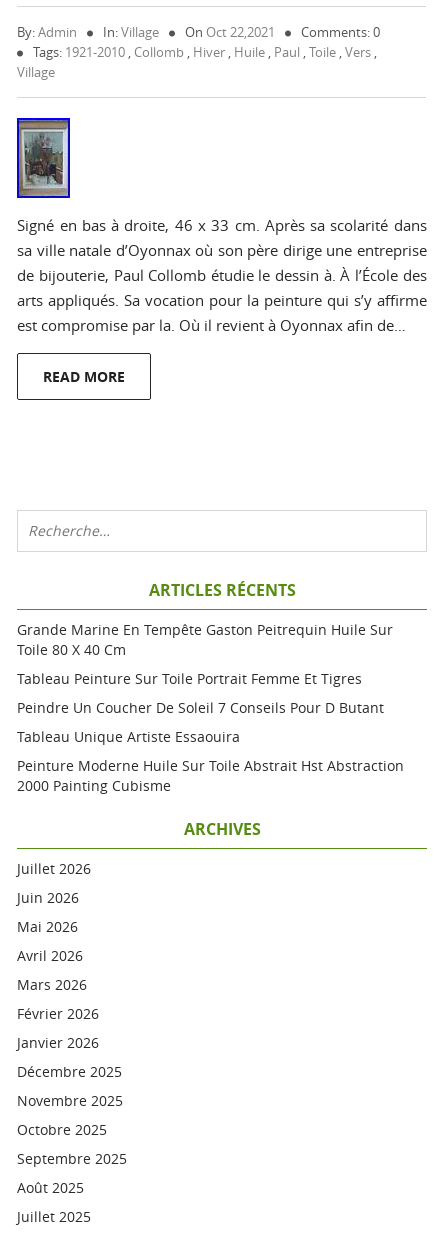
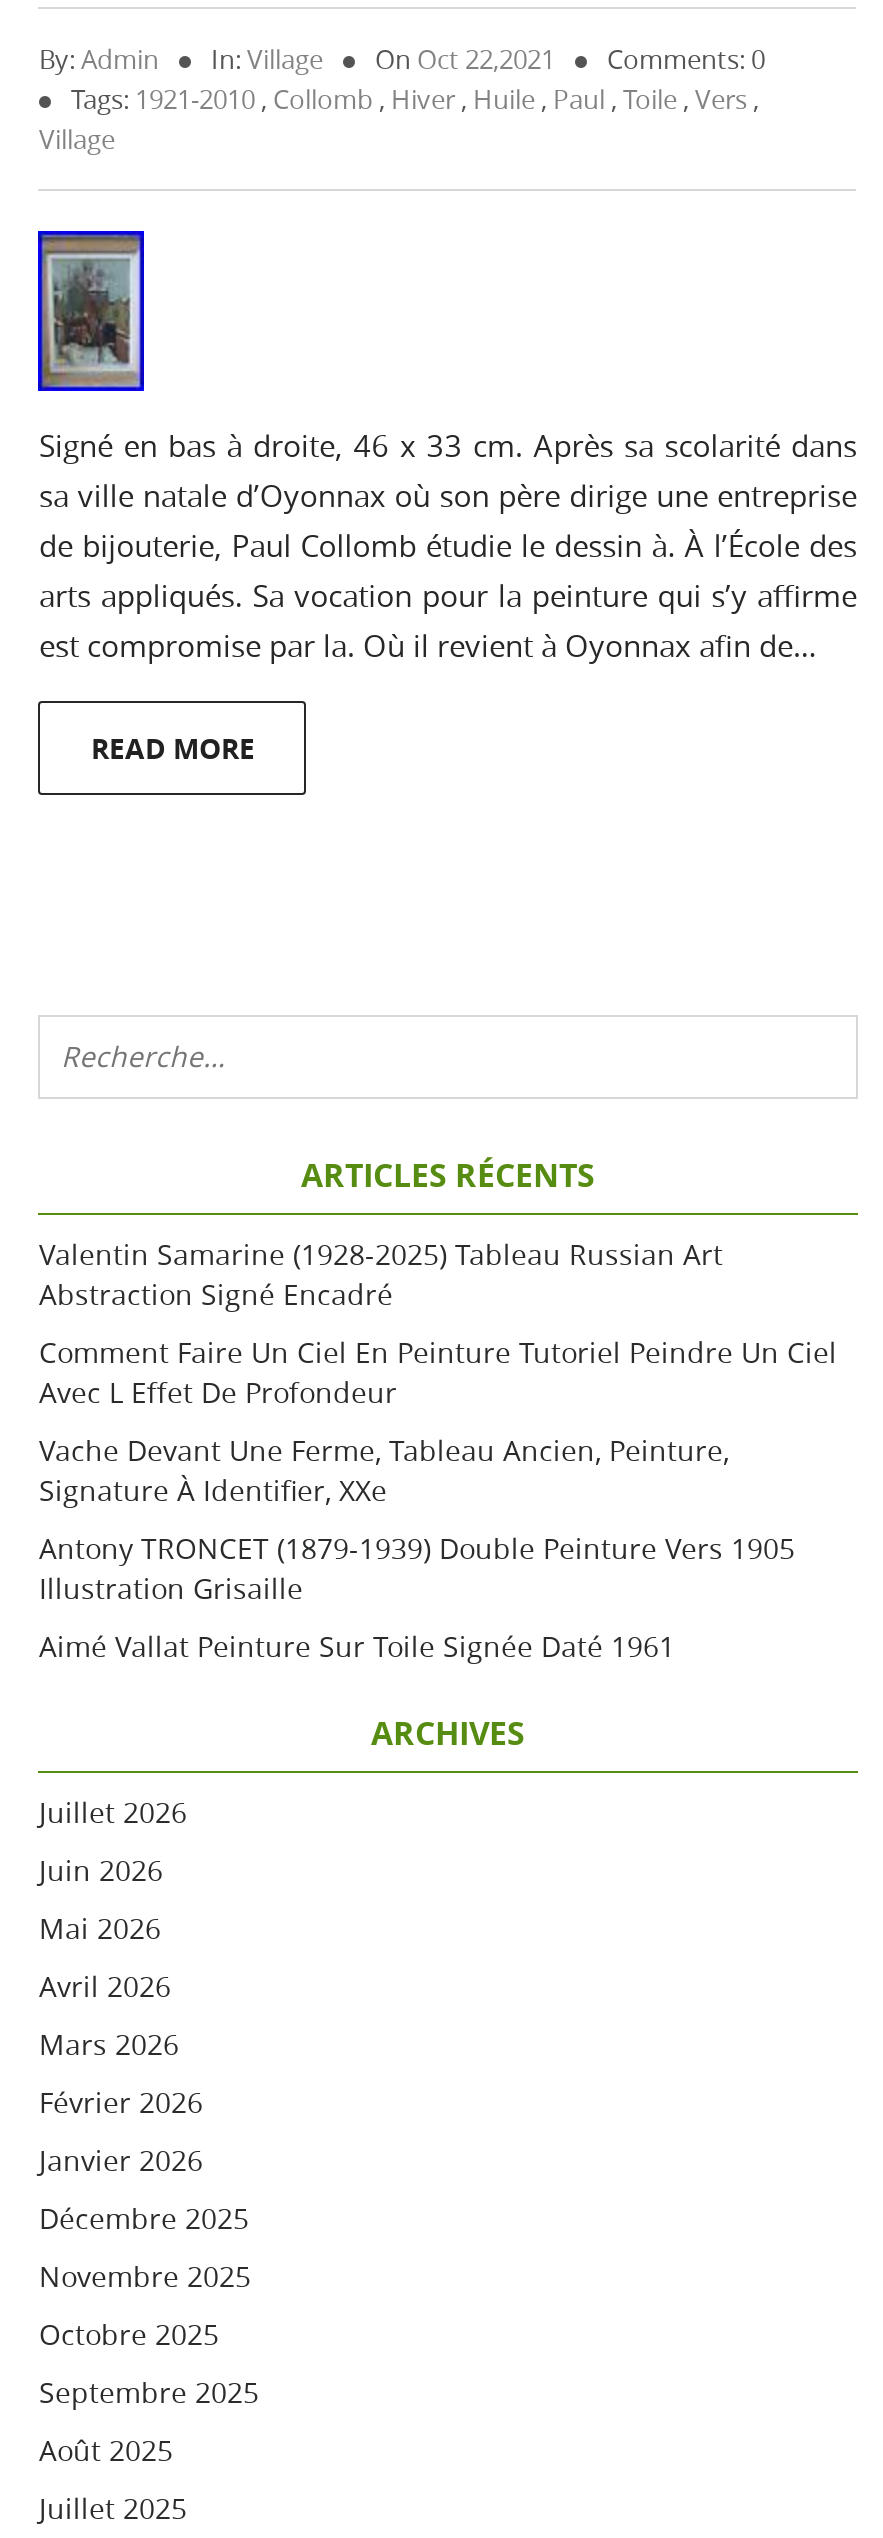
- Grande Marine En Tempête Gaston Peitrequin Huile Sur
- Toile 80 X 40 Cm
+ Valentin Samarine (1928-2025) Tableau Russian Art
+ Abstraction Signé Encadré

- Tableau Peinture Sur Toile Portrait Femme Et Tigres
+ Comment Faire Un Ciel En Peinture Tutoriel Peindre Un Ciel
+ Avec L Effet De Profondeur

- Peindre Un Coucher De Soleil 7 Conseils Pour D Butant
+ Vache Devant Une Ferme, Tableau Ancien, Peinture,
+ Signature À Identifier, XXe

- Tableau Unique Artiste Essaouira
+ Antony TRONCET (1879-1939) Double Peinture Vers 1905
+ Illustration Grisaille

- Peinture Moderne Huile Sur Toile Abstrait Hst Abstraction
- 2000 Painting Cubisme
+ Aimé Vallat Peinture Sur Toile Signée Daté 1961
